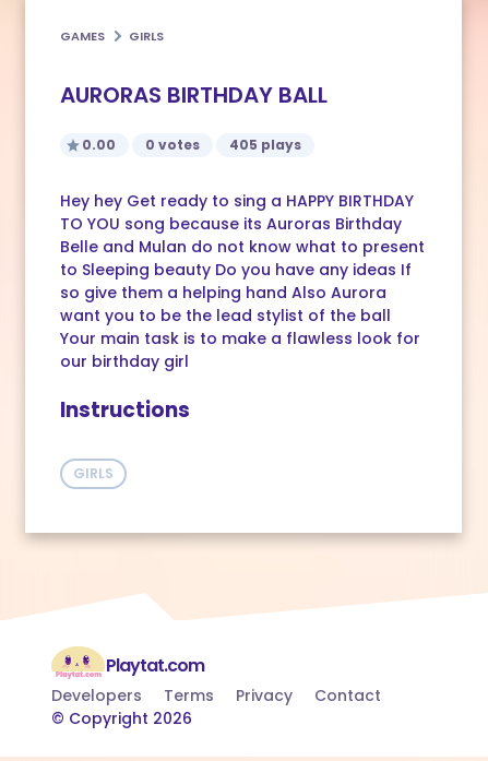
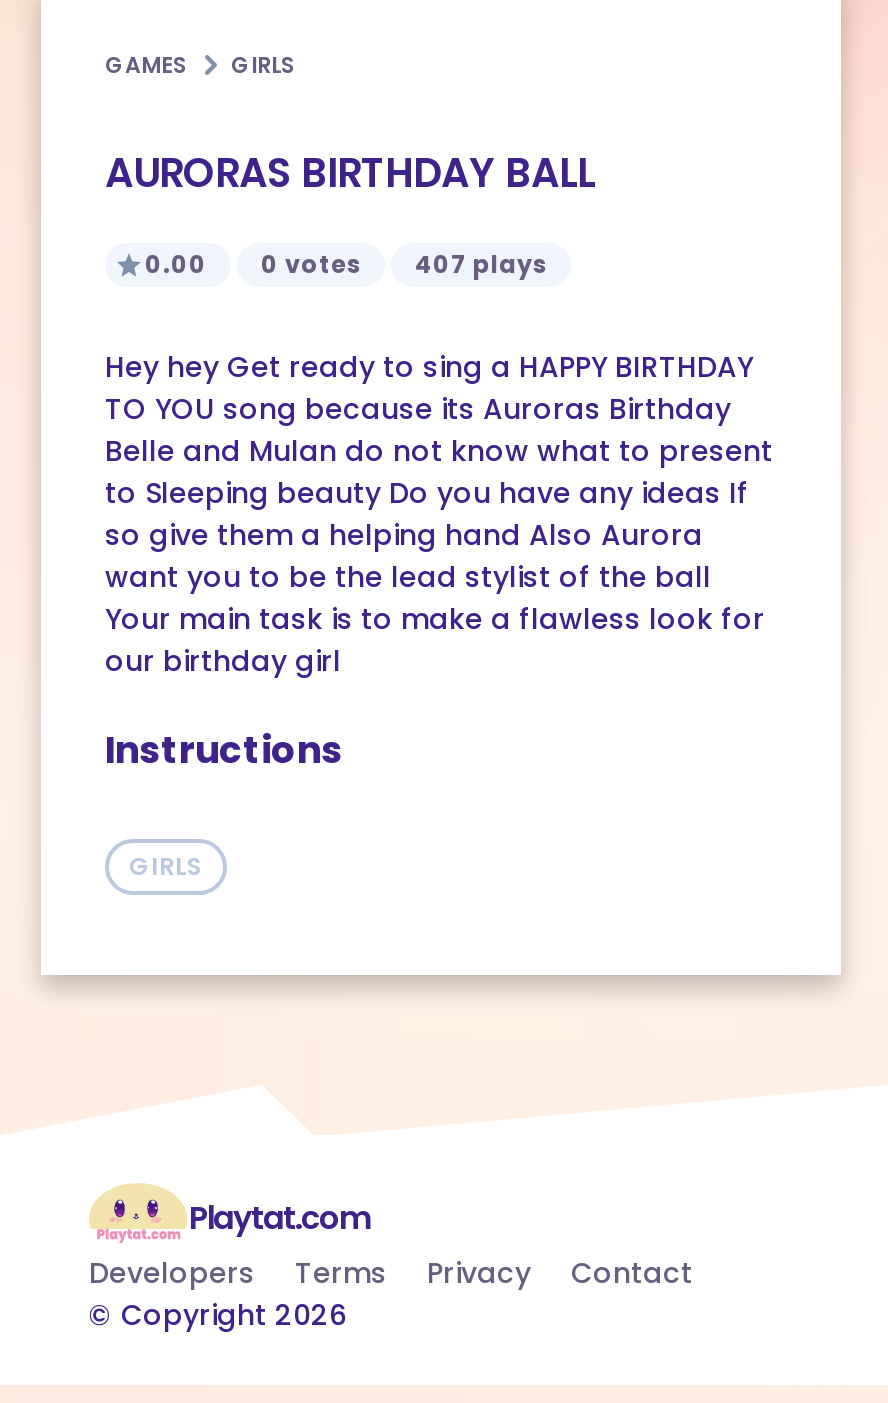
- 0.00 0 votes 405 plays
+ 0.00 0 votes 407 plays
